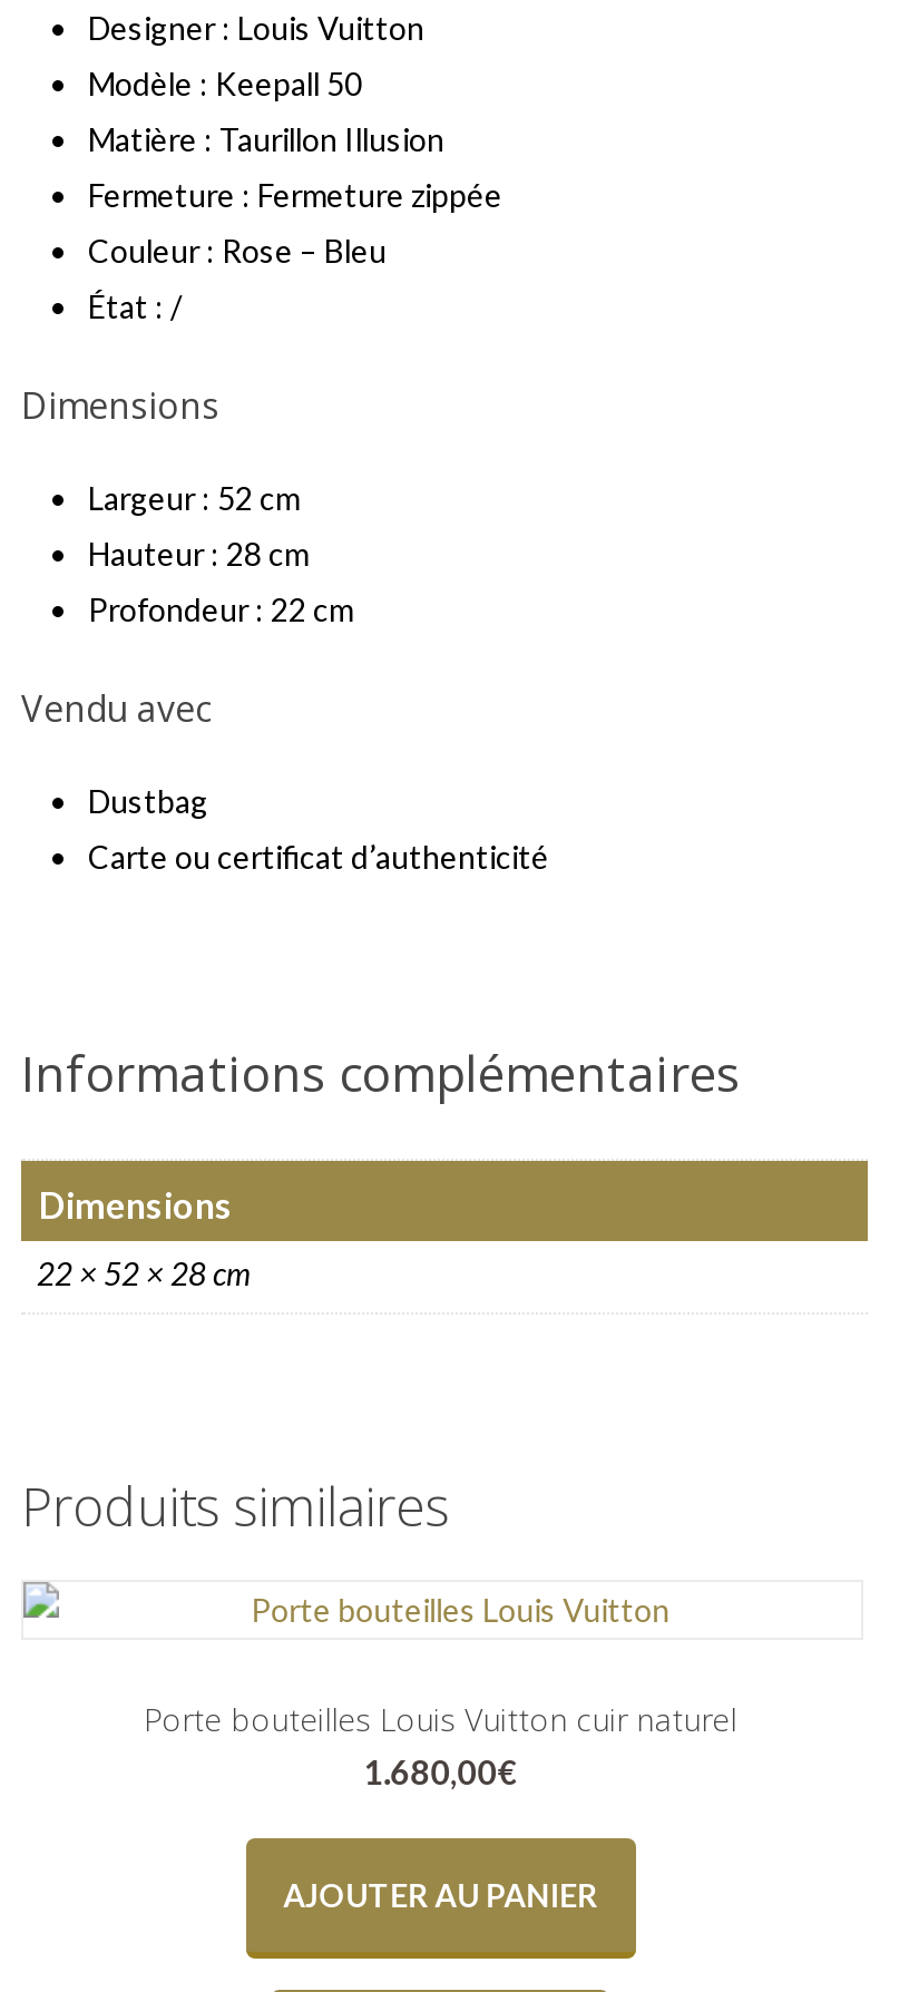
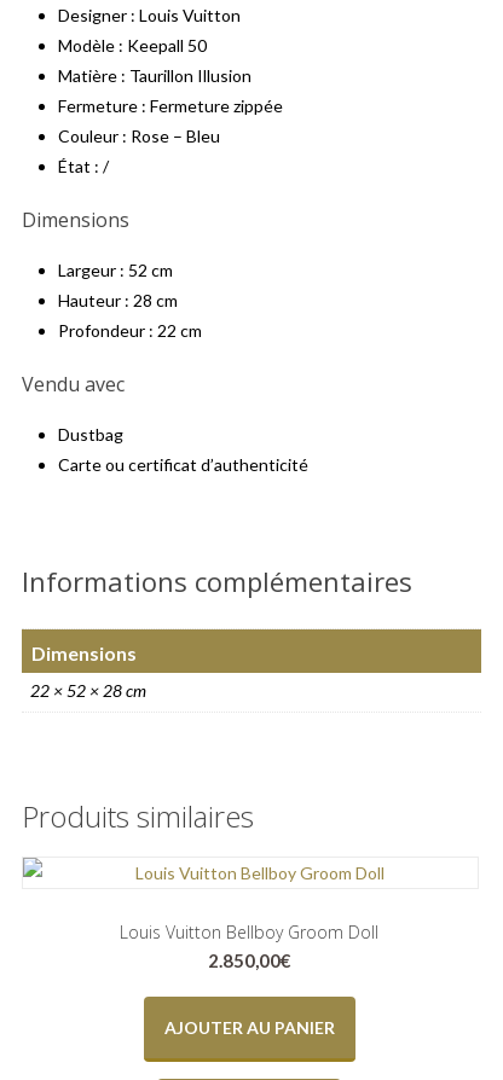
- Porte bouteilles Louis Vuitton cuir naturel
- 1.680,00€
+ Louis Vuitton Bellboy Groom Doll
+ 2.850,00€
